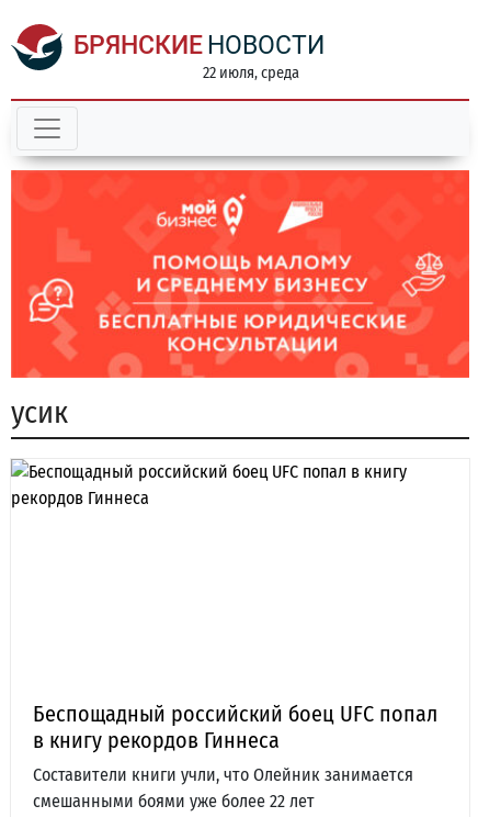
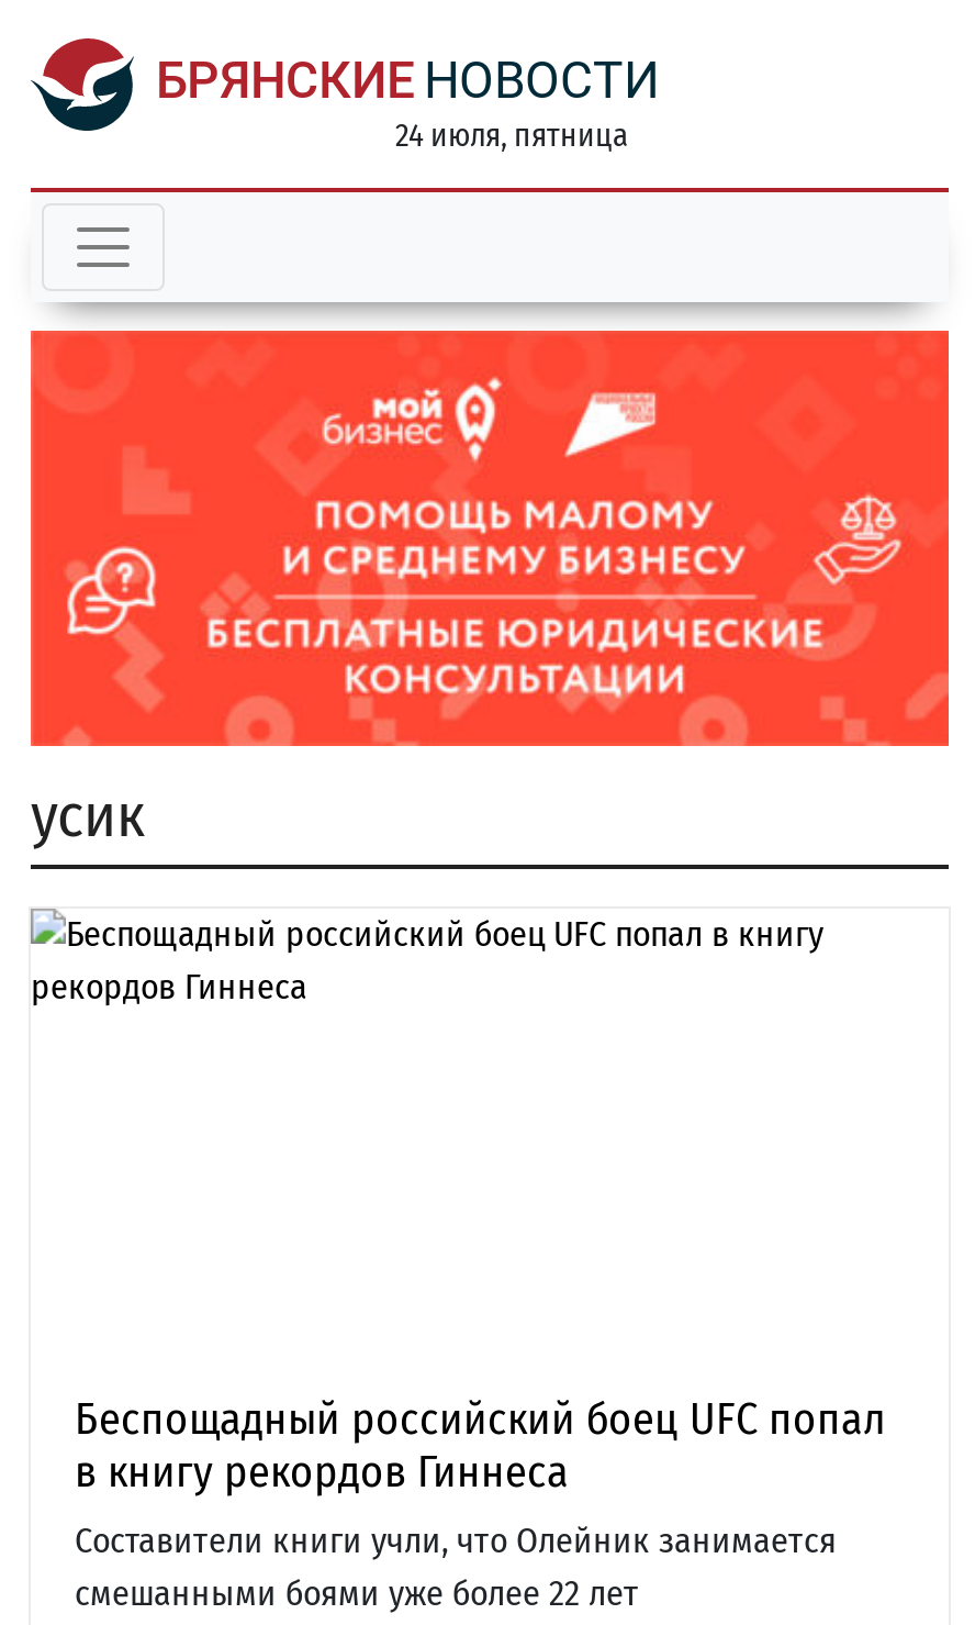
- 22 июля, среда
+ 24 июля, пятница
